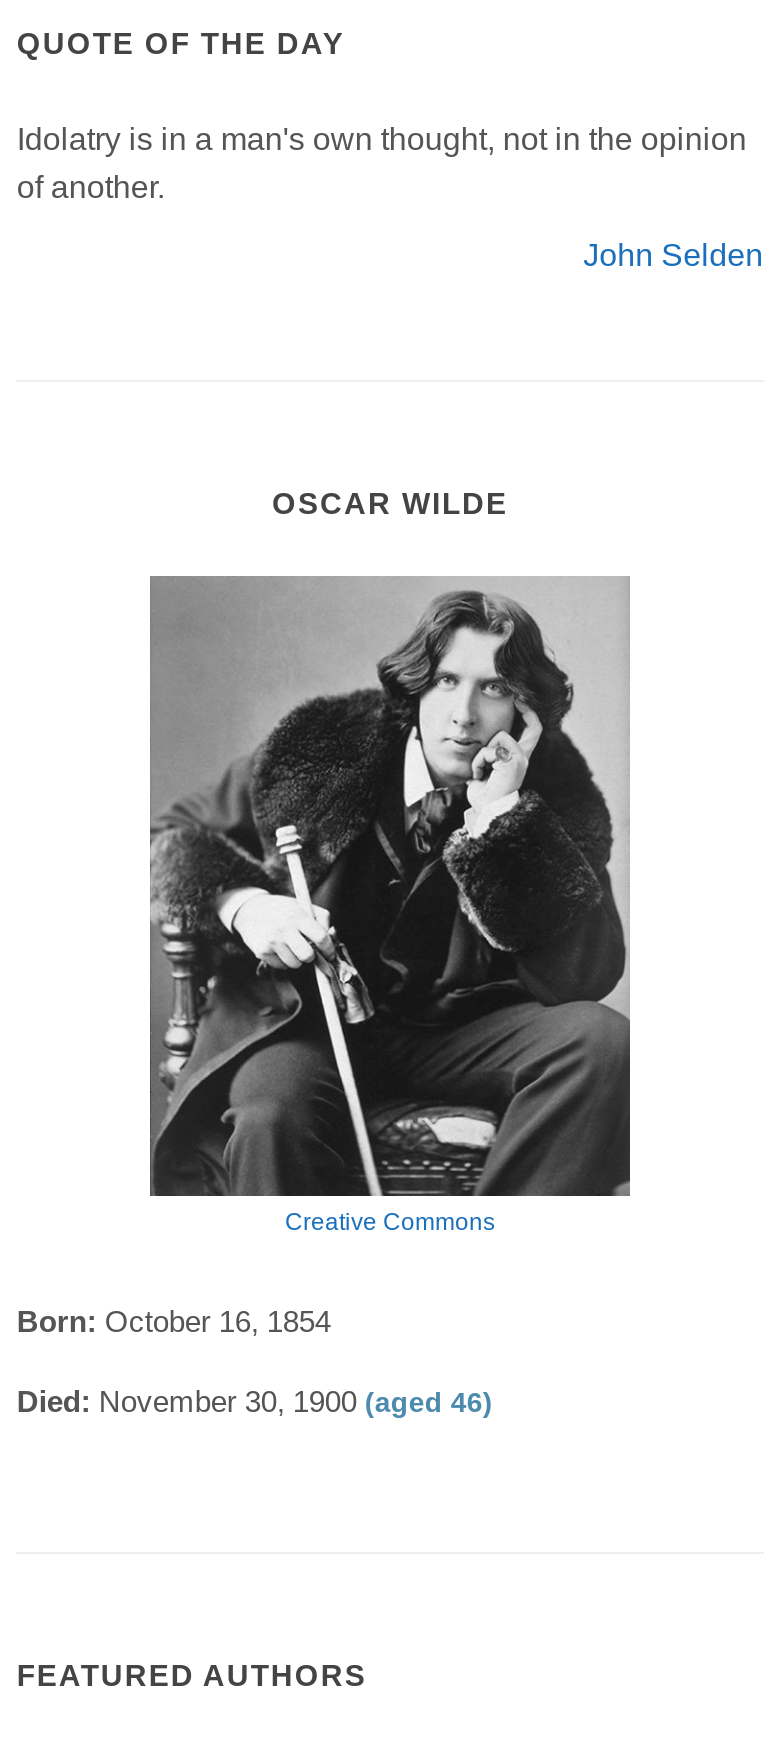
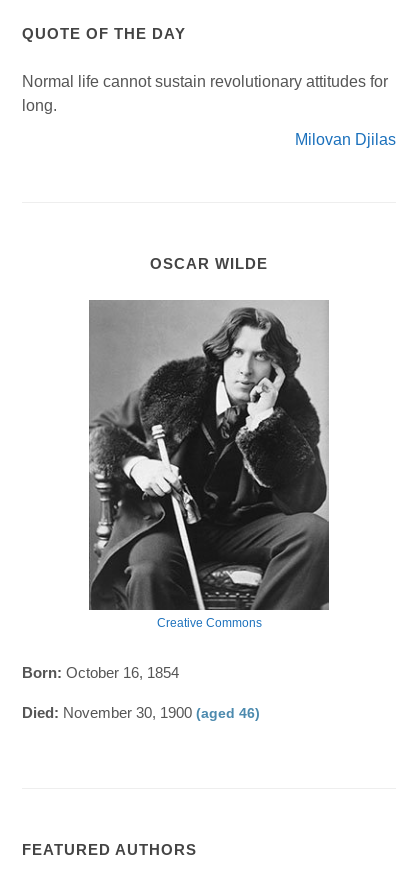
- Idolatry is in a man's own thought, not in the opinion
- of another.
+ Normal life cannot sustain revolutionary attitudes for
+ long.

- John Selden
+ Milovan Djilas
